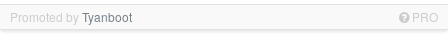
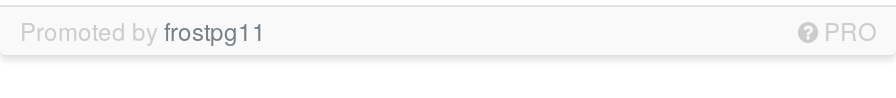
- Promoted by Tyanboot
+ Promoted by frostpg11
